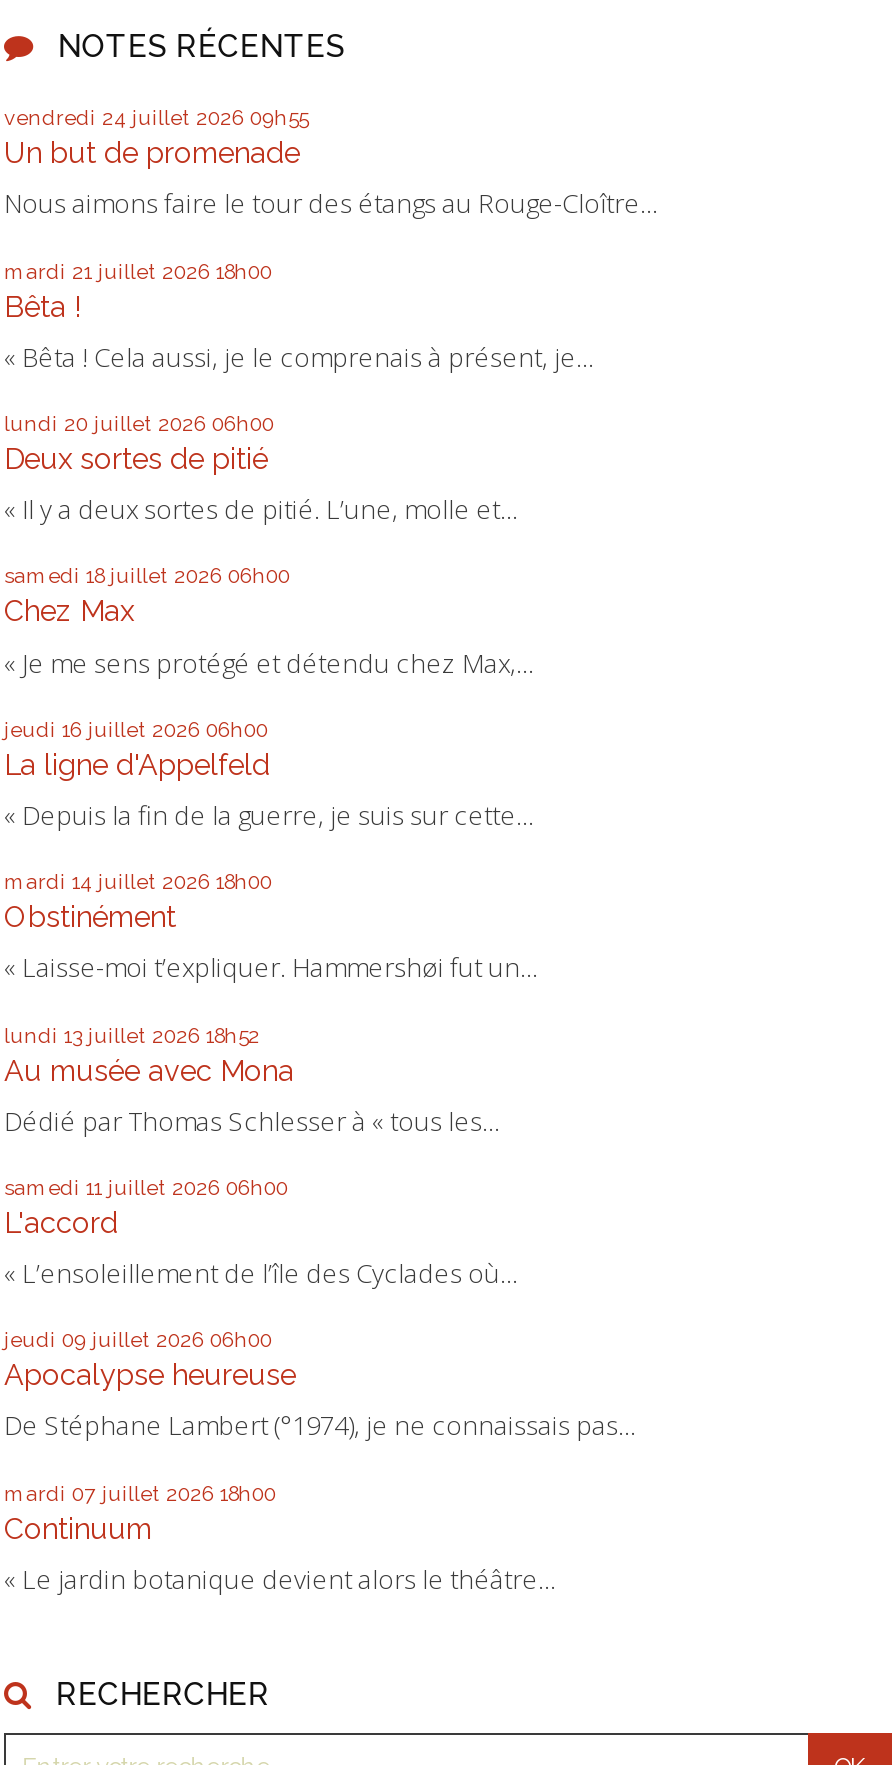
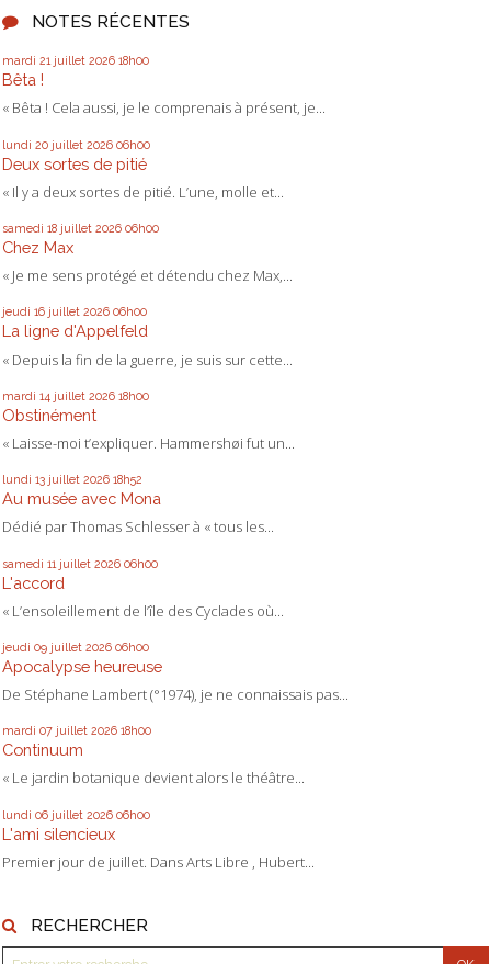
- vendredi 24 juillet 2026 09h55
- Un but de promenade
- Nous aimons faire le tour des étangs au Rouge-Cloître...

moved up: mardi 21 juillet 2026 18h00 | Bêta ! | « Bêta ! Cela aussi, je le comprenais à présent, je... | ... | Continuum | « Le jardin botanique devient alors le théâtre...

+ lundi 06 juillet 2026 06h00
+ L'ami silencieux
+ Premier jour de juillet. Dans Arts Libre , Hubert...
